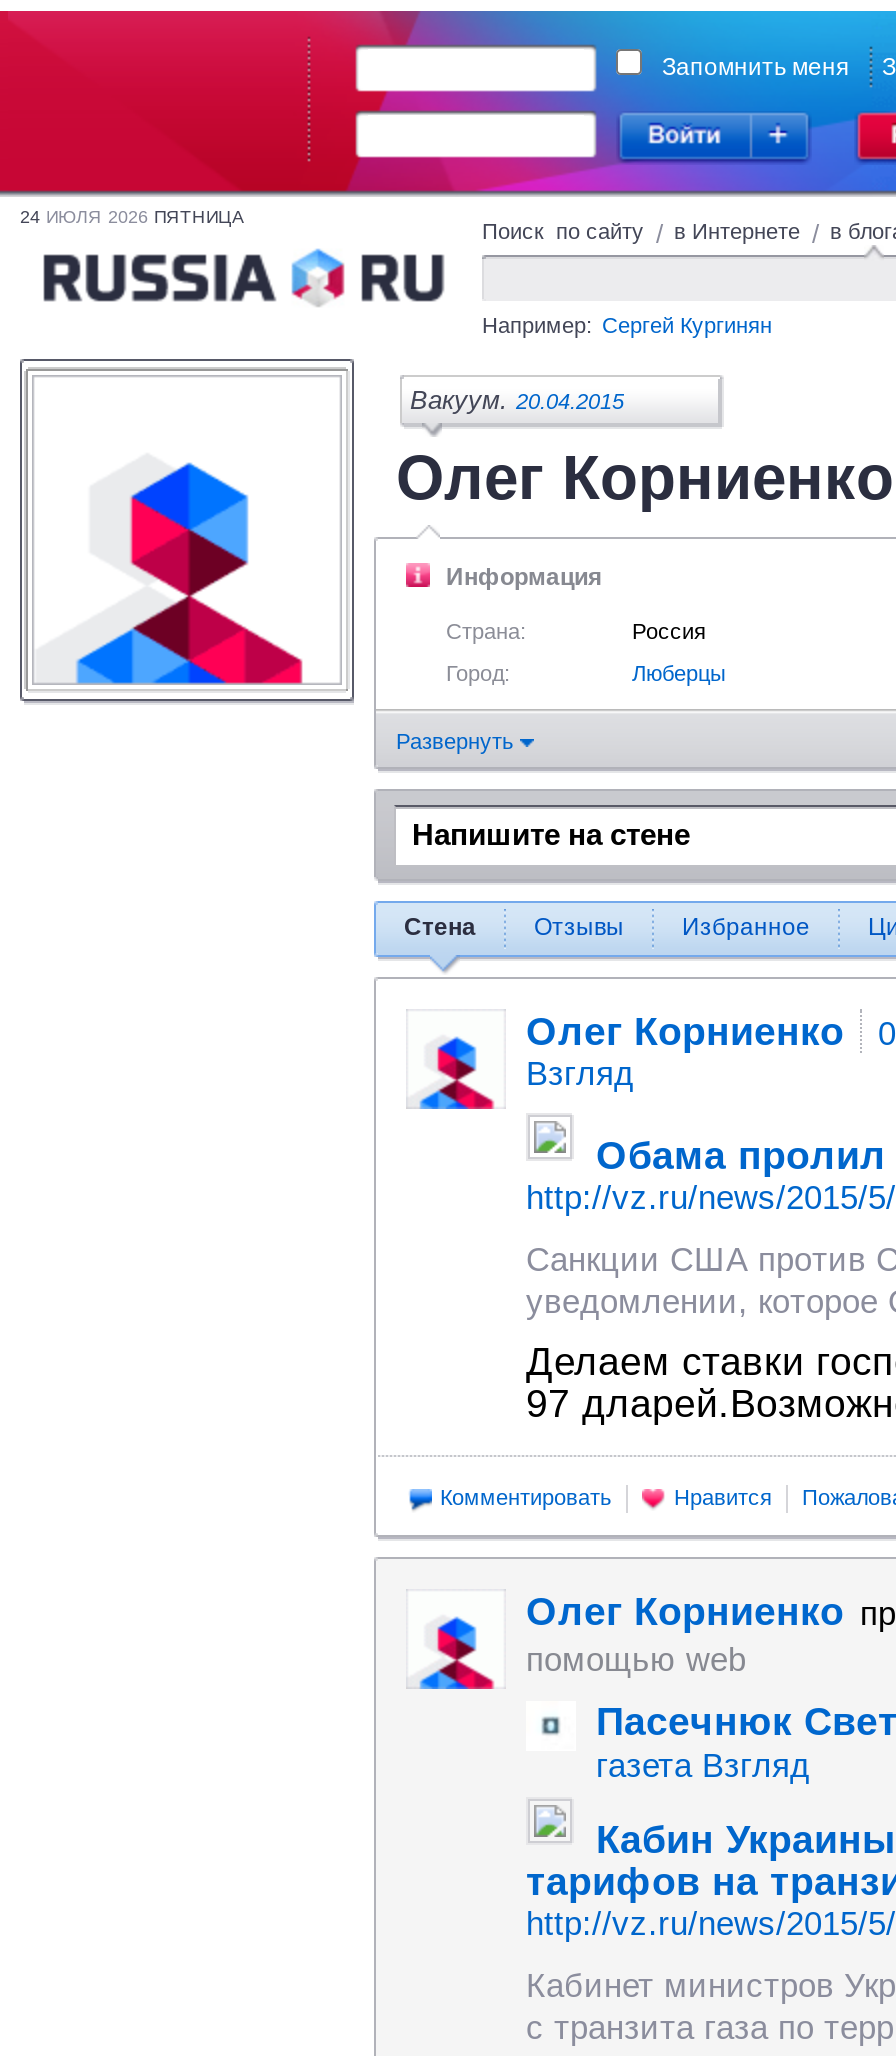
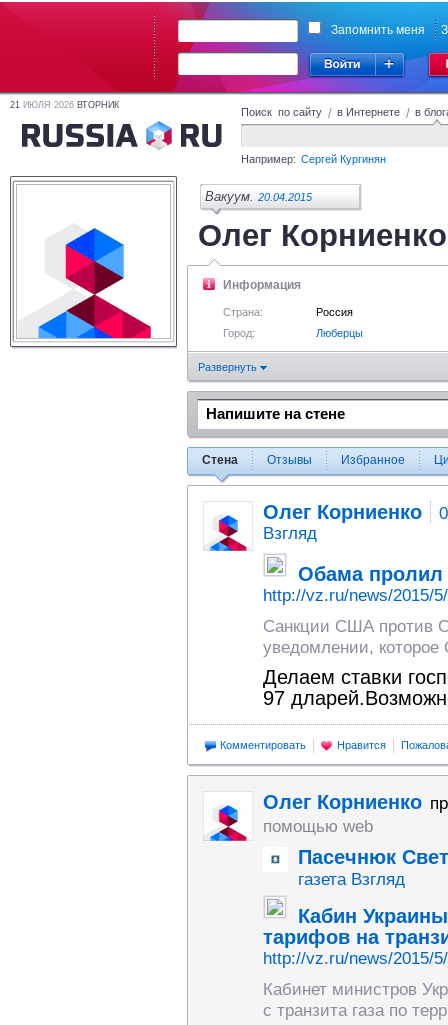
- 24 ИЮЛЯ 2026 ПЯТНИЦА
+ 21 ИЮЛЯ 2026 ВТОРНИК
